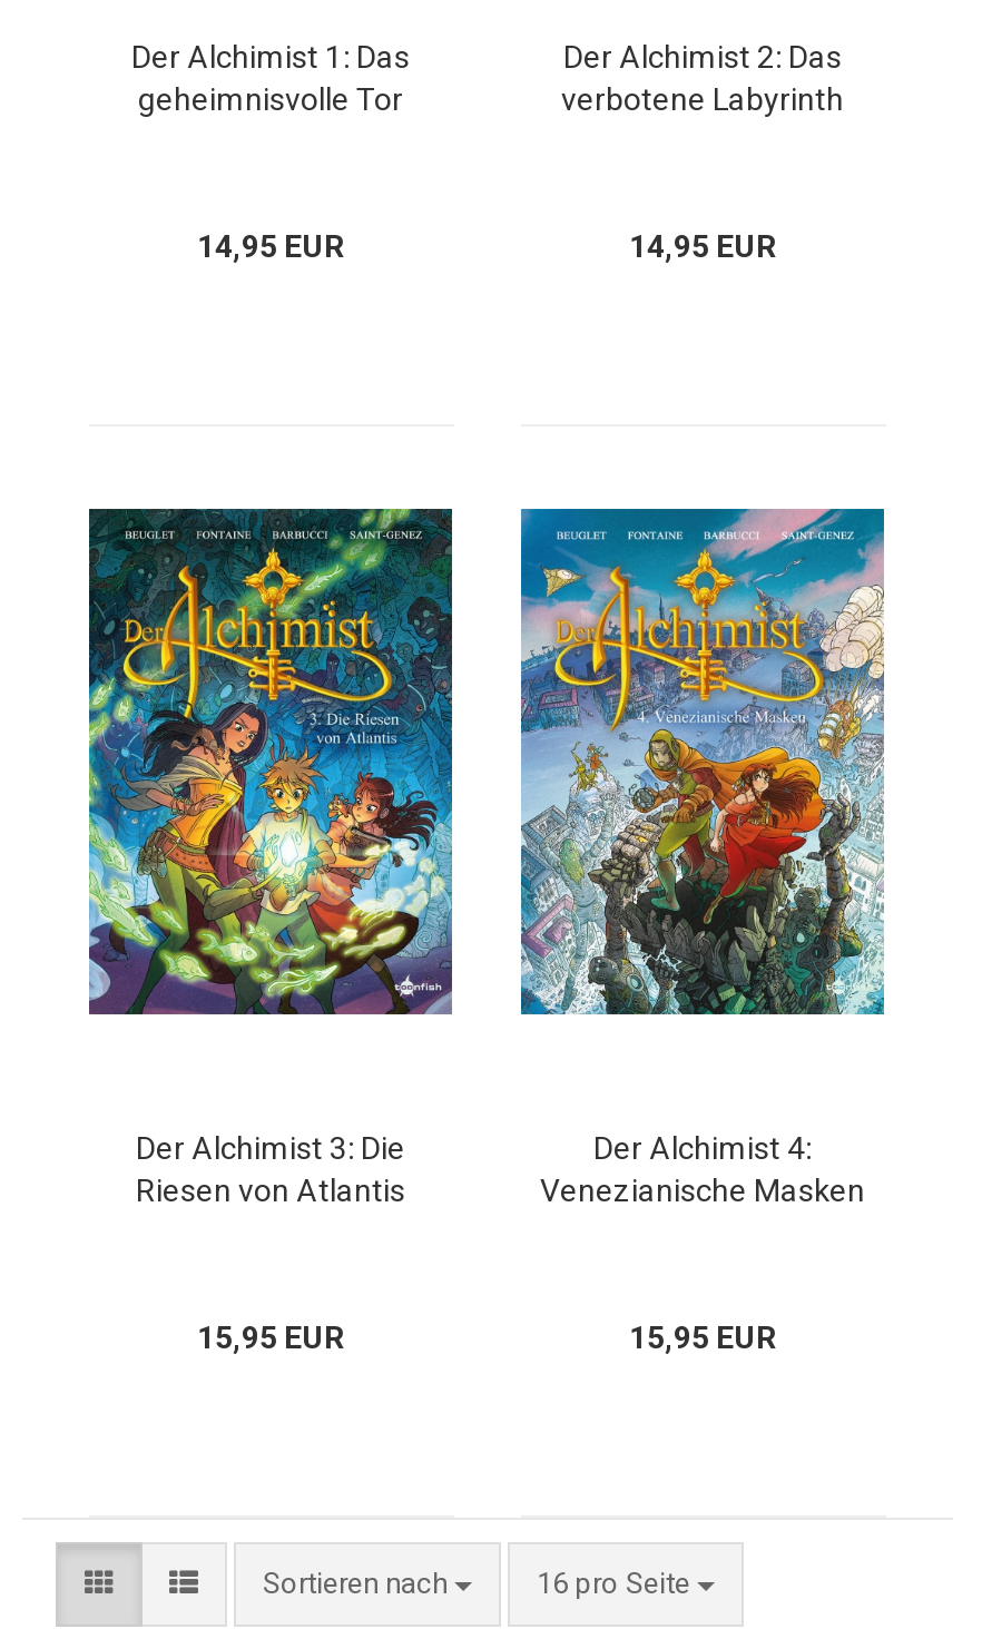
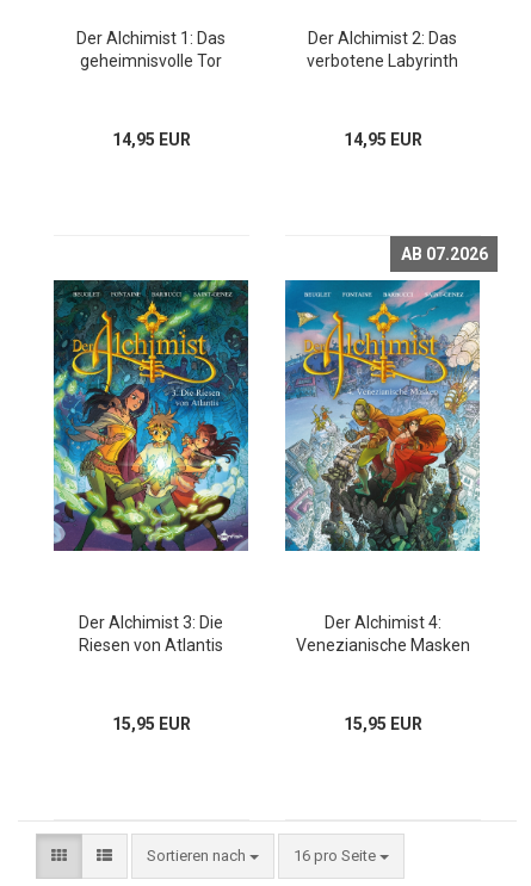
+ AB 07.2026
